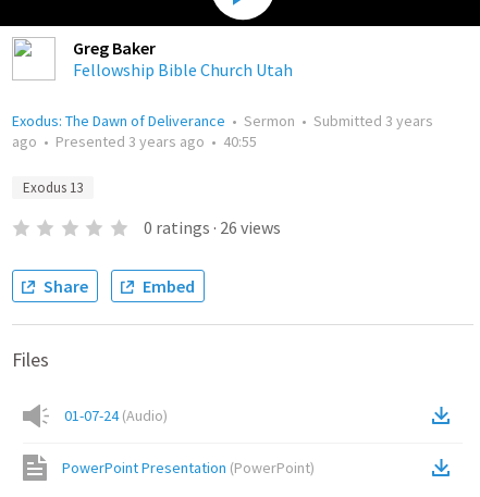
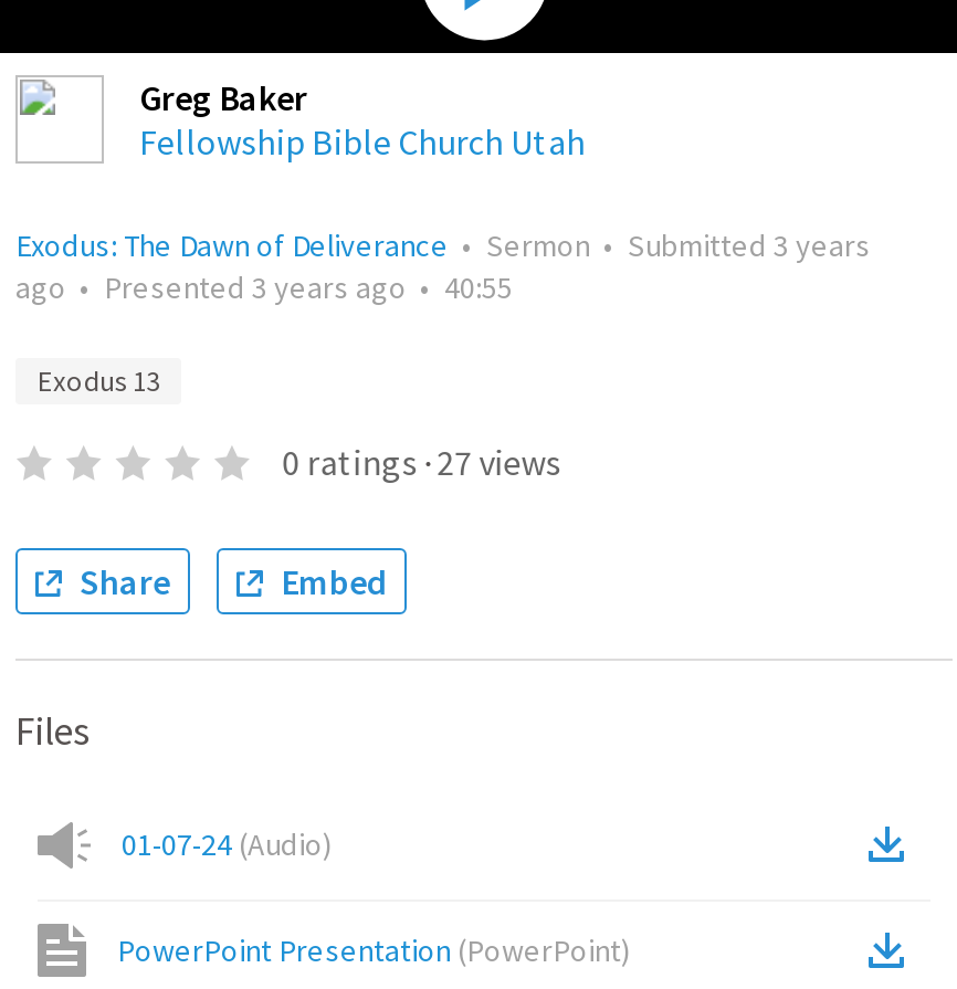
- 0 ratings · 26 views
+ 0 ratings · 27 views
